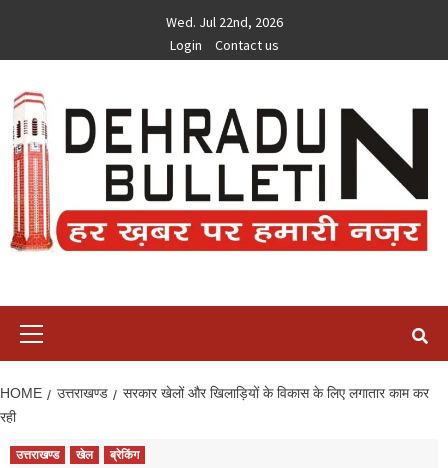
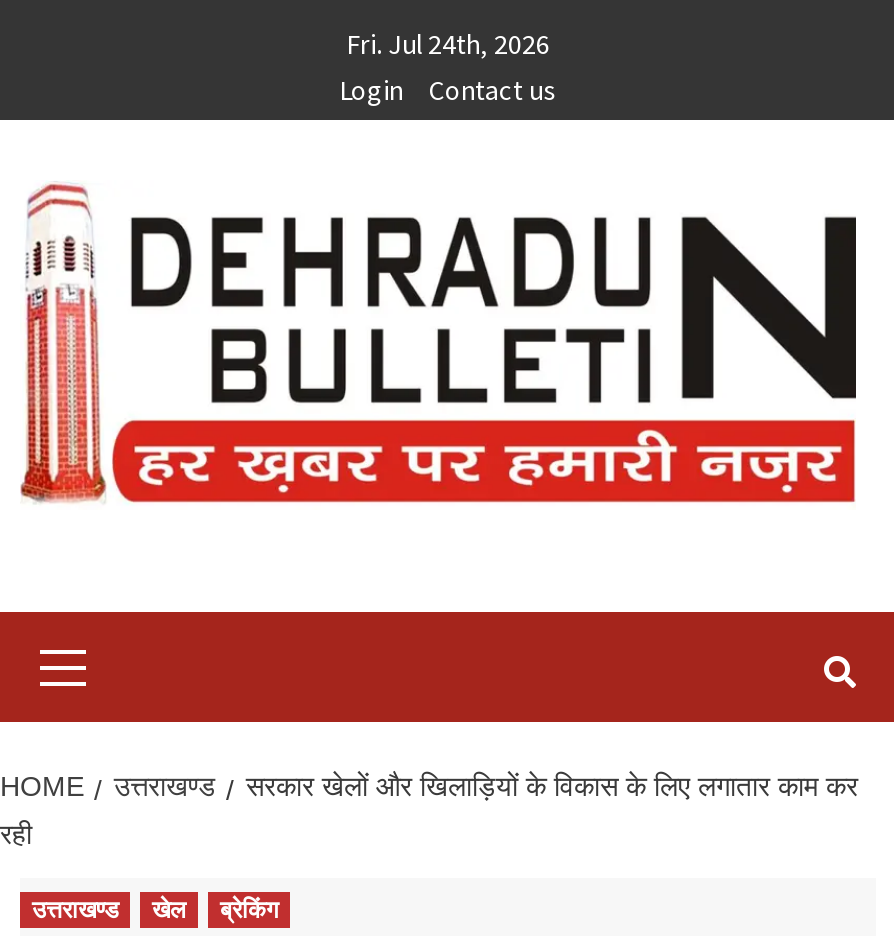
- Wed. Jul 22nd, 2026
+ Fri. Jul 24th, 2026
